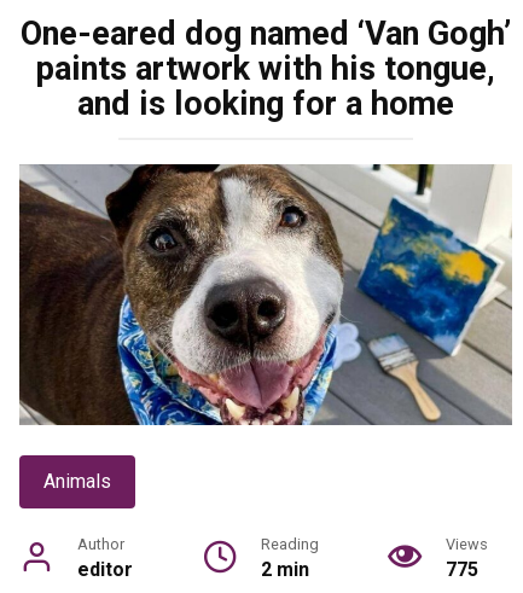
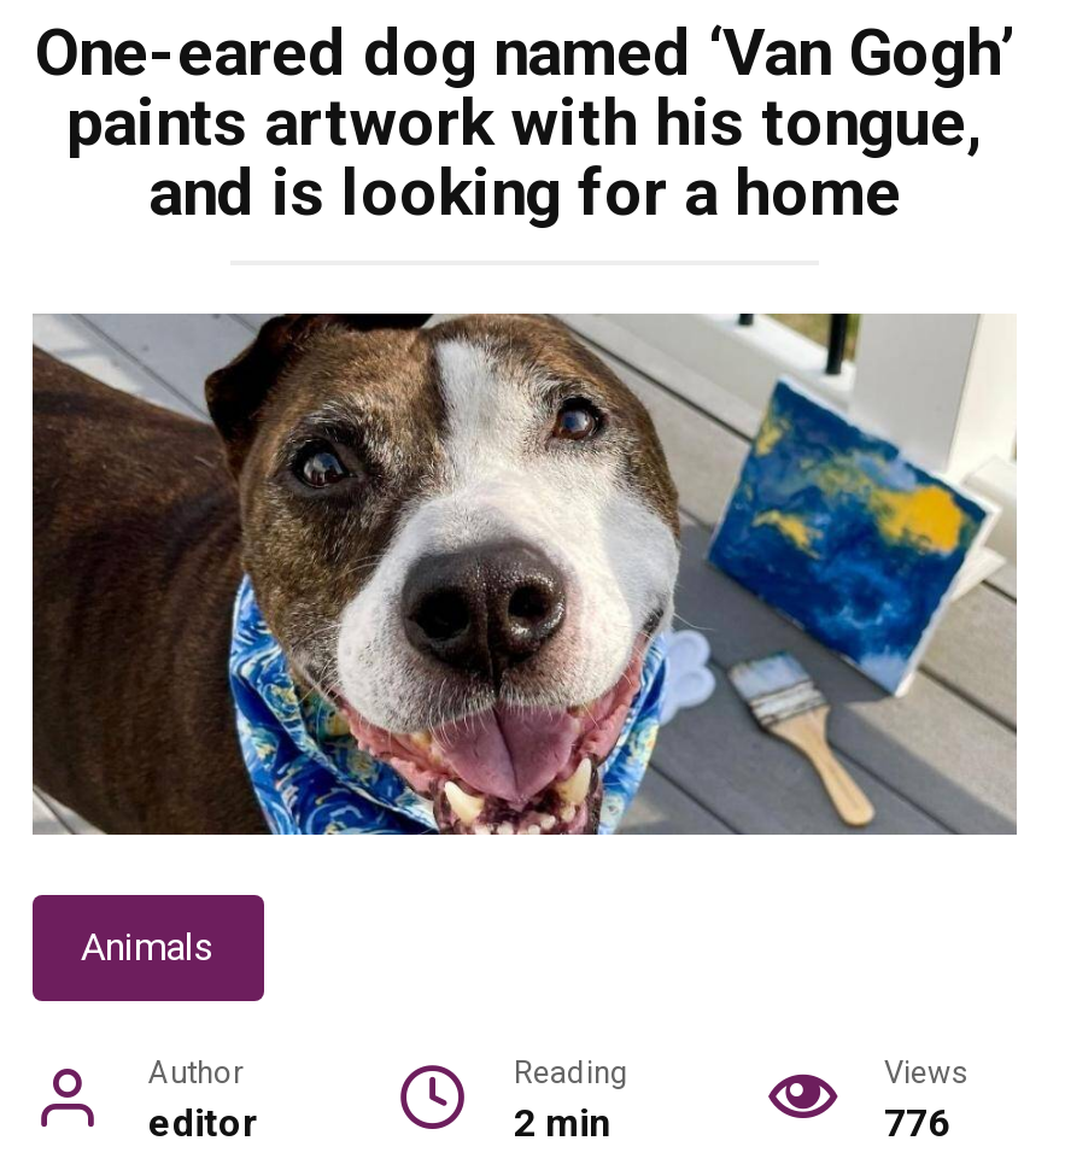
- 775
+ 776
